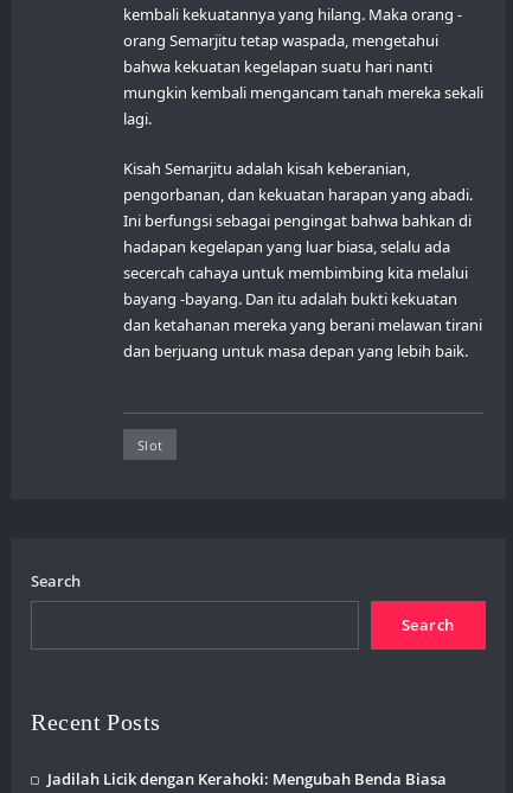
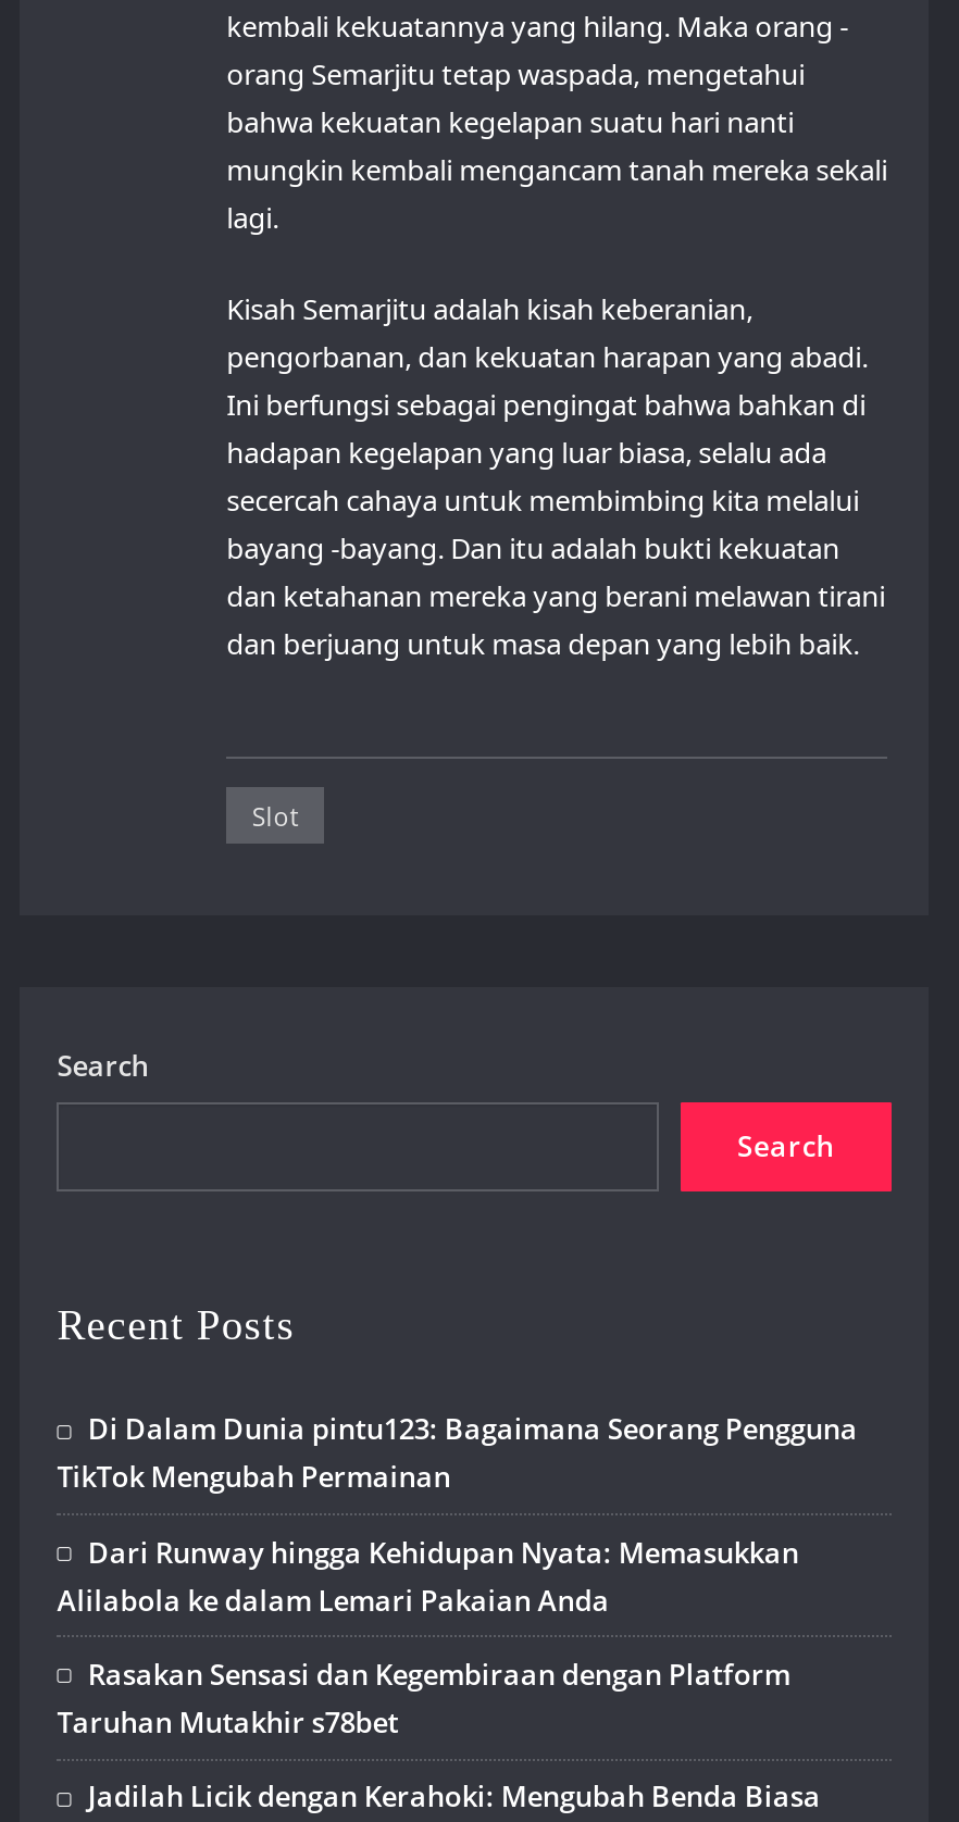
+ Di Dalam Dunia pintu123: Bagaimana Seorang Pengguna
+ TikTok Mengubah Permainan
+ Dari Runway hingga Kehidupan Nyata: Memasukkan
+ Alilabola ke dalam Lemari Pakaian Anda
+ Rasakan Sensasi dan Kegembiraan dengan Platform
+ Taruhan Mutakhir s78bet
